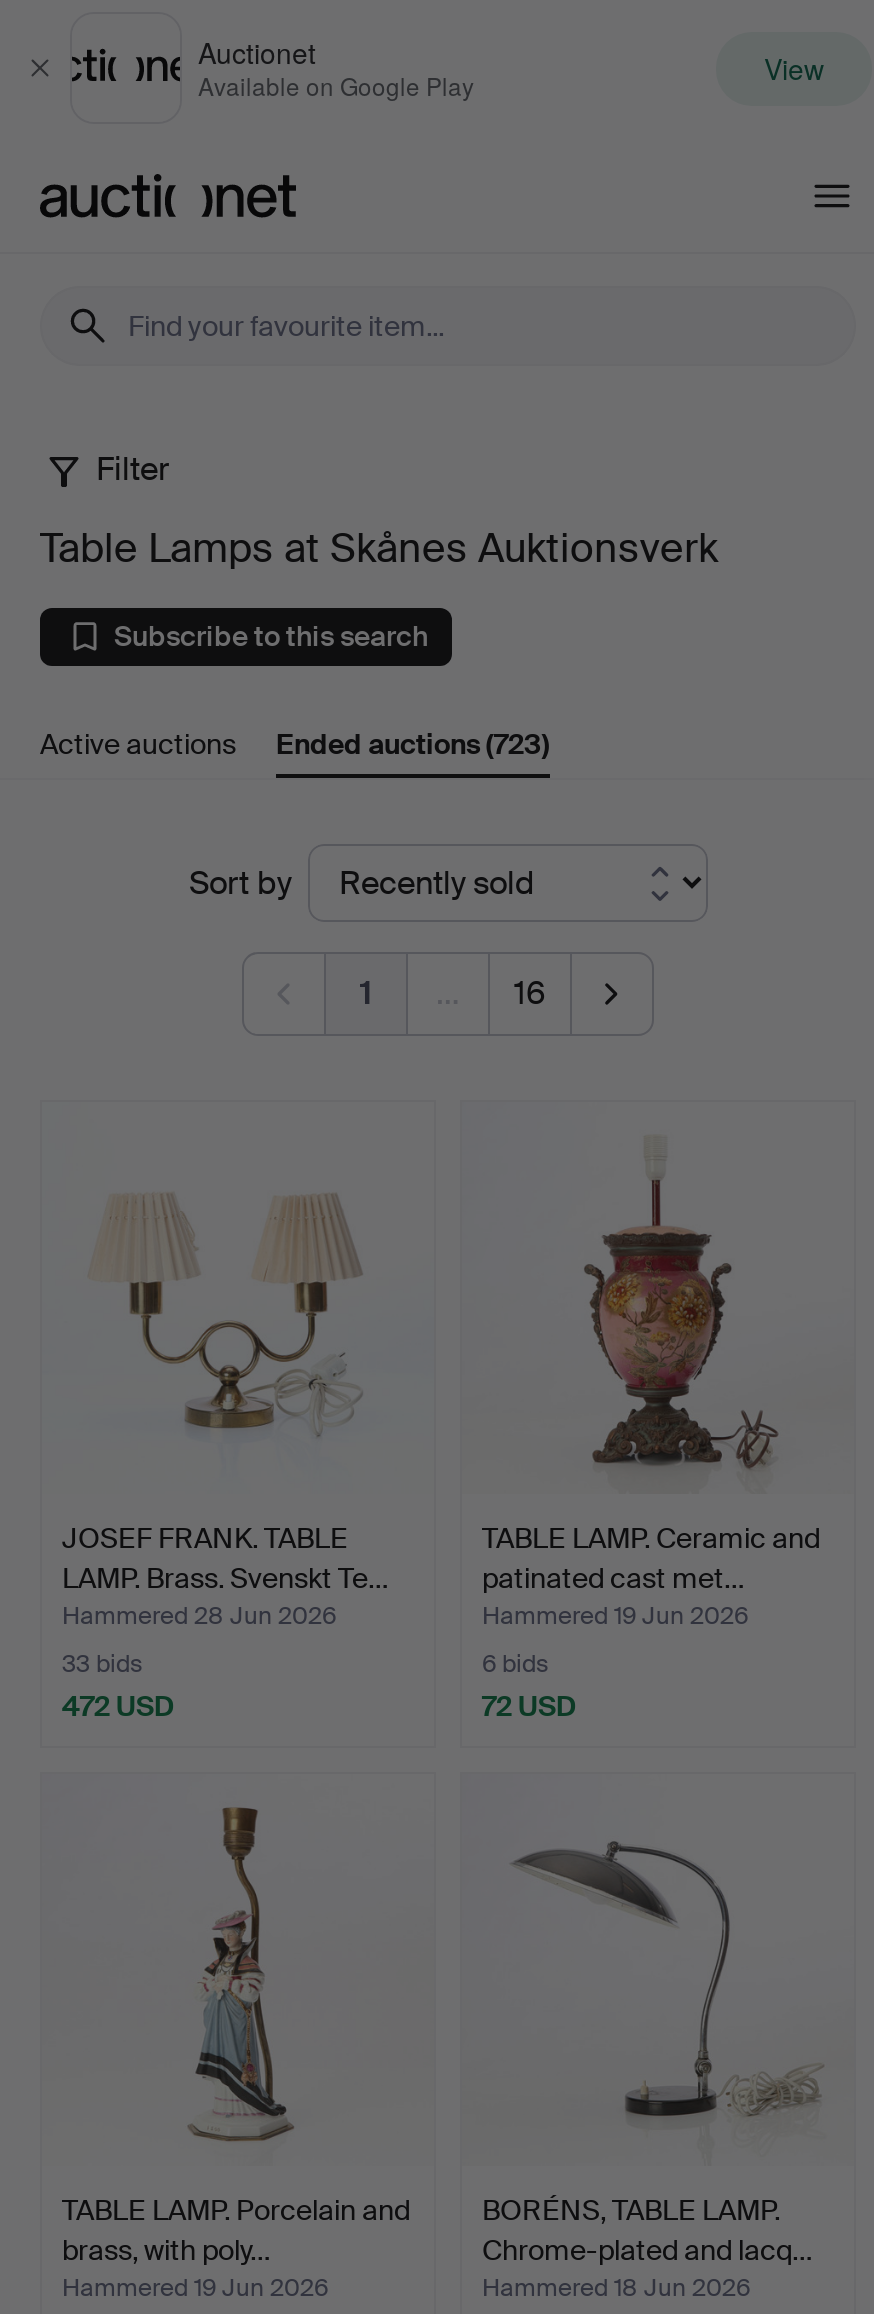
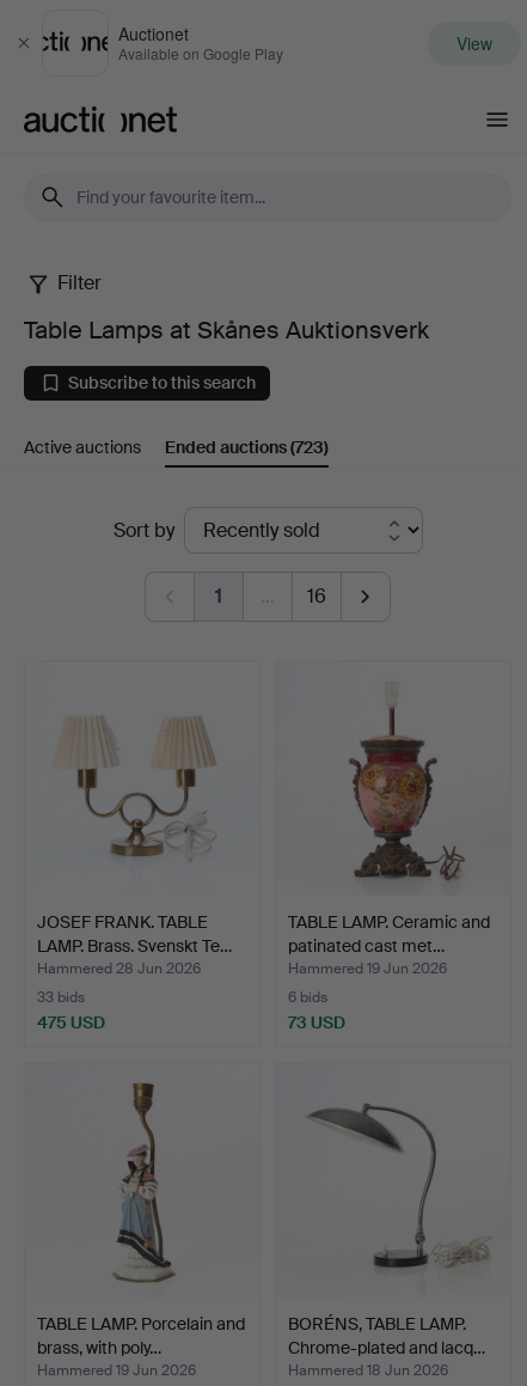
- 472 USD
+ 475 USD

- 72 USD
+ 73 USD
